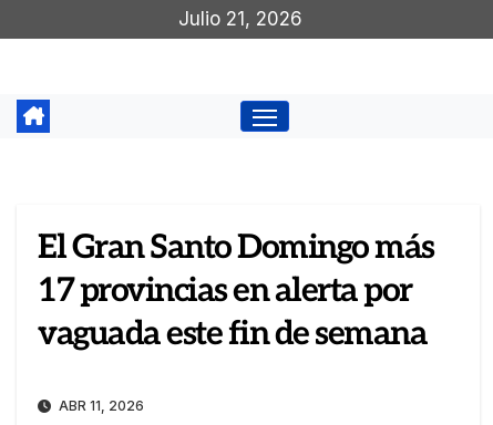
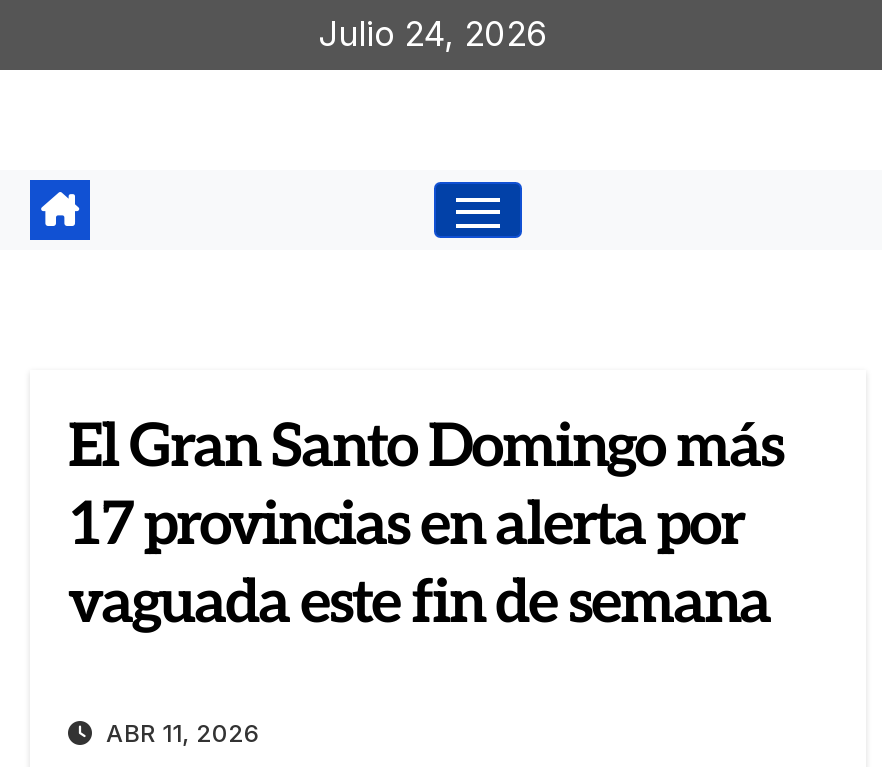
- Julio 21, 2026
+ Julio 24, 2026
